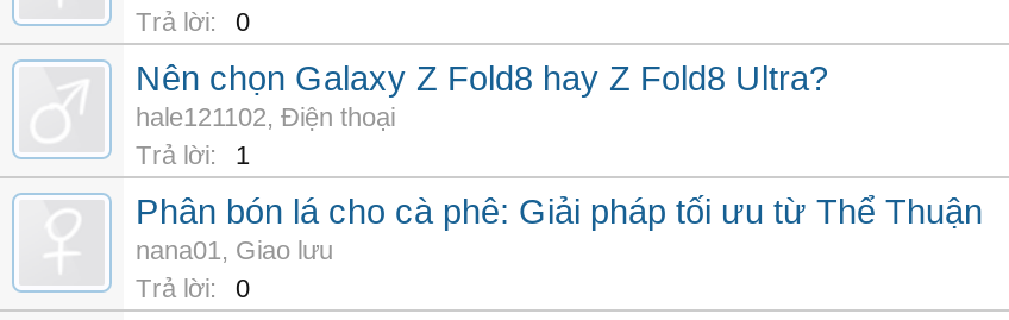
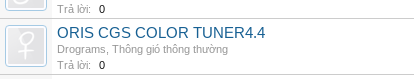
- Nên chọn Galaxy Z Fold8 hay Z Fold8 Ultra?
- hale121102, Điện thoại
- Trả lời:
- 1
- Phân bón lá cho cà phê: Giải pháp tối ưu từ Thể Thuận
- nana01, Giao lưu
+ ORIS CGS COLOR TUNER4.4
+ Drograms, Thông gió thông thường
